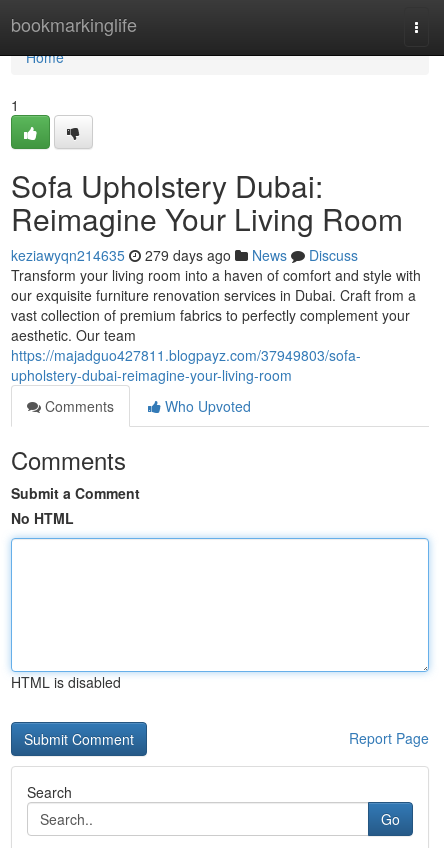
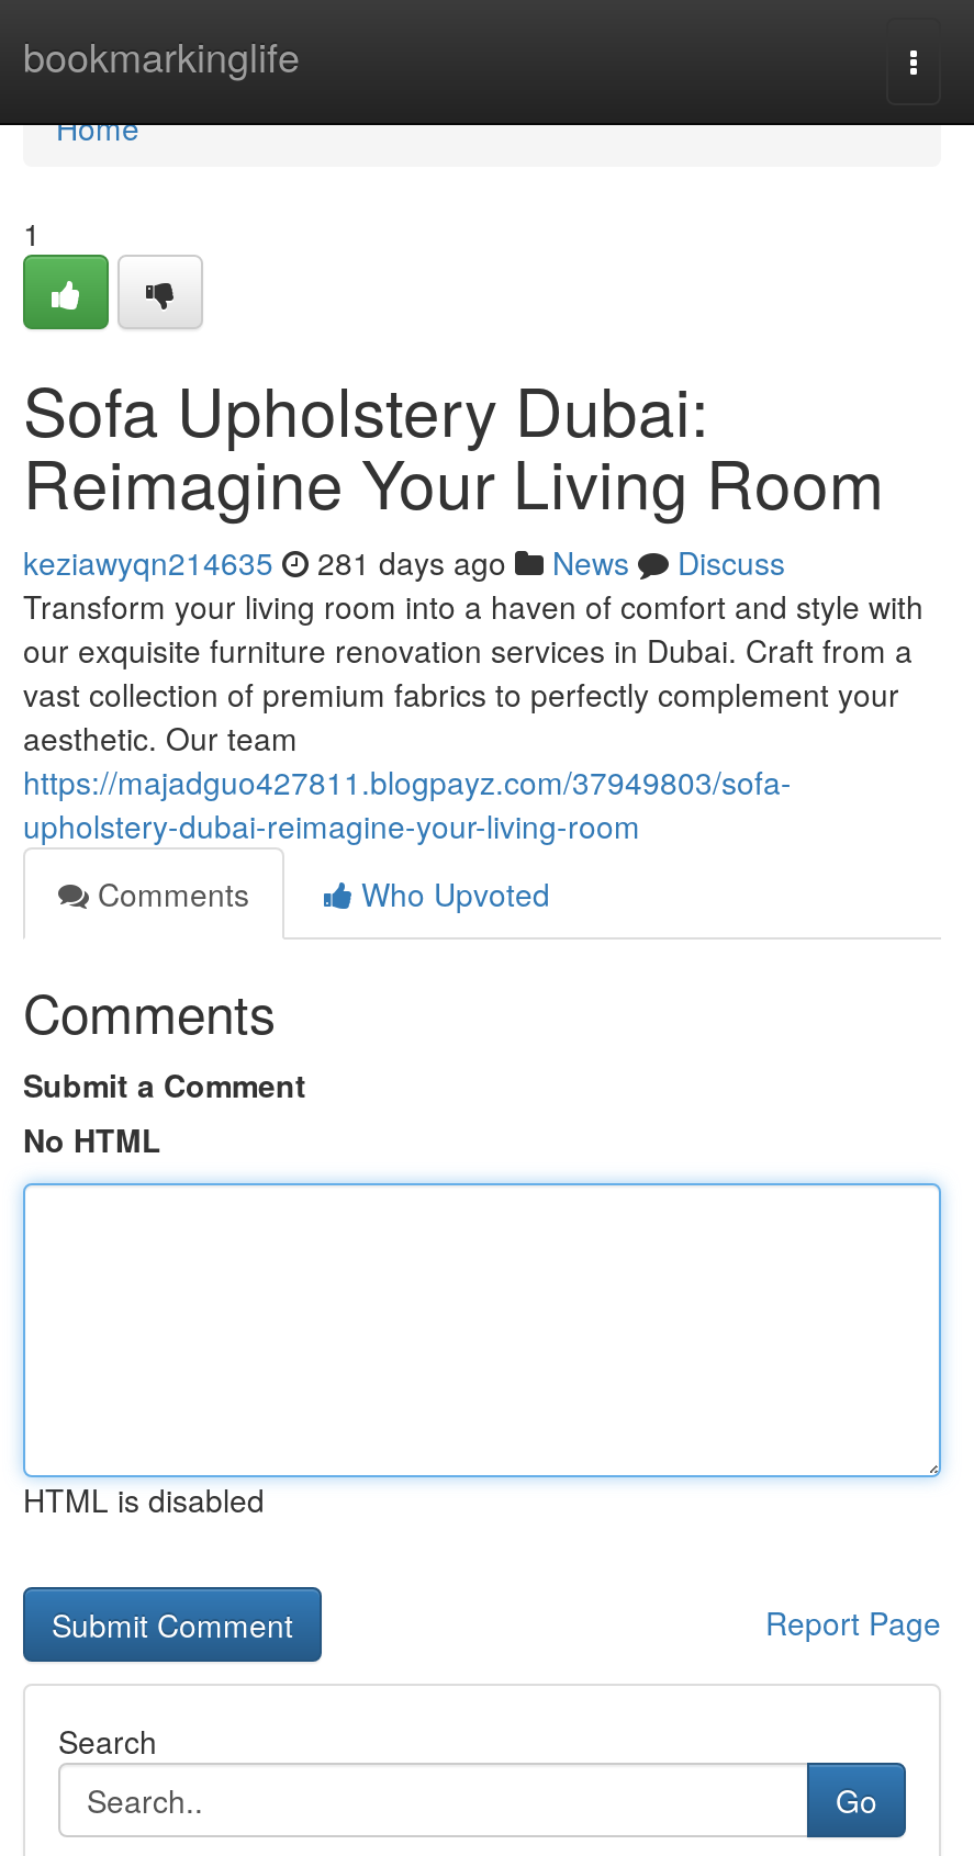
- keziawyqn214635 279 days ago News Discuss
+ keziawyqn214635 281 days ago News Discuss
